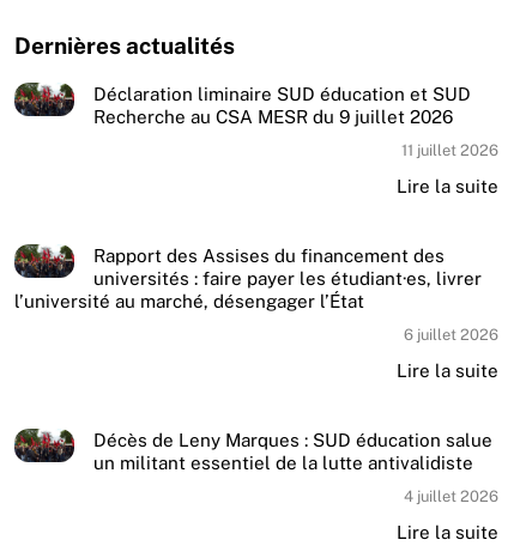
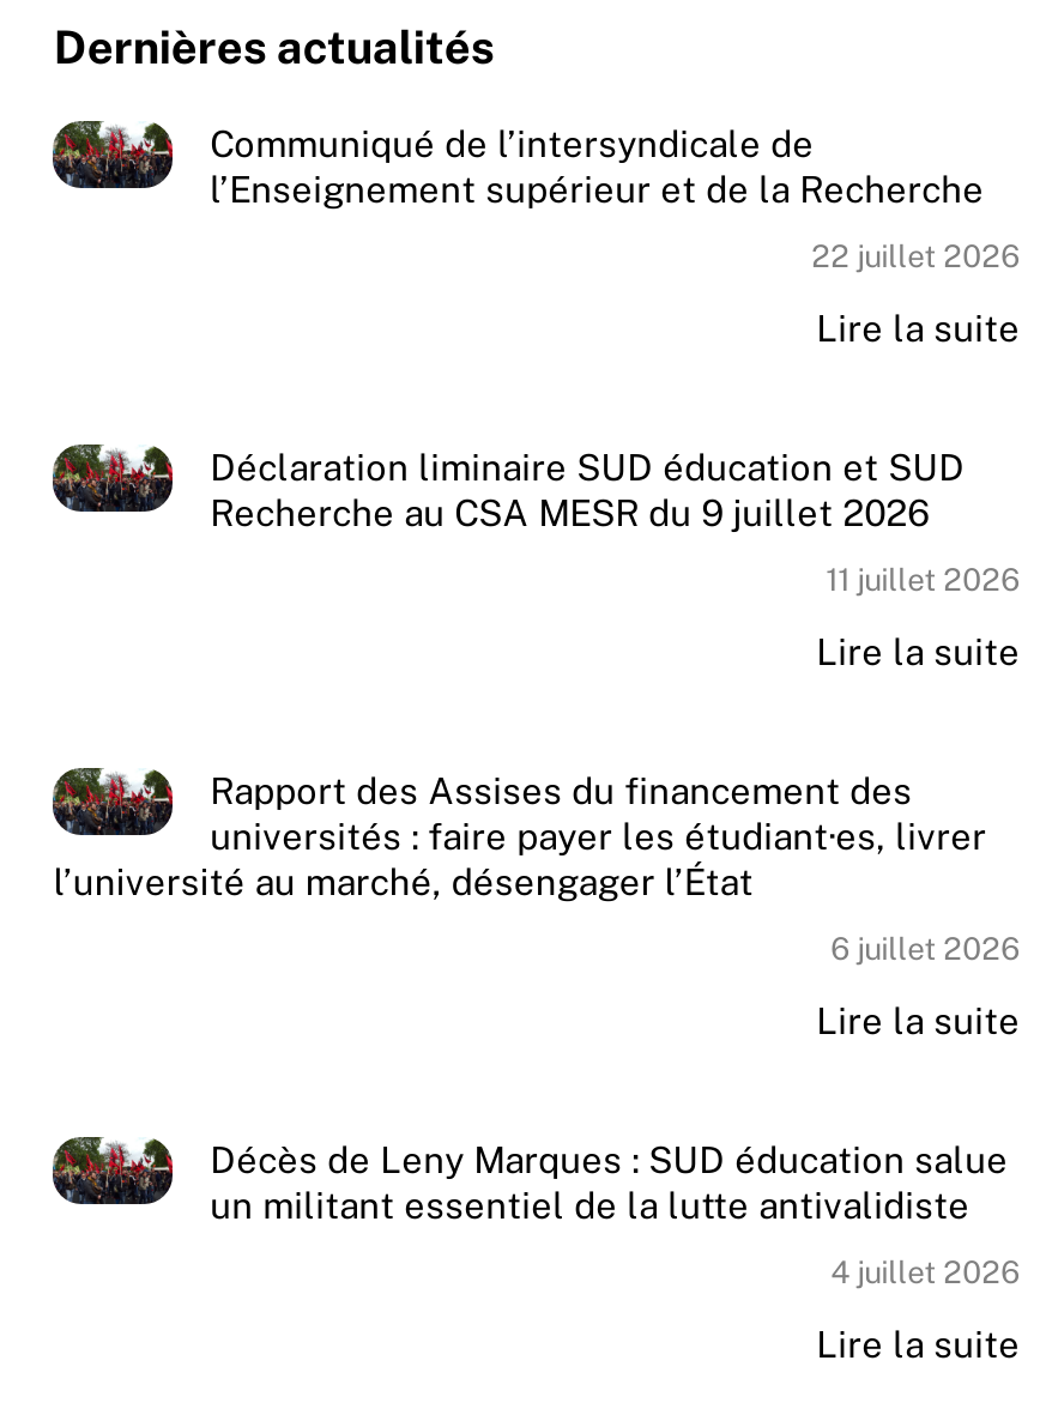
+ Communiqué de l’intersyndicale de
+ l’Enseignement supérieur et de la Recherche
+ 22 juillet 2026
+ Lire la suite
